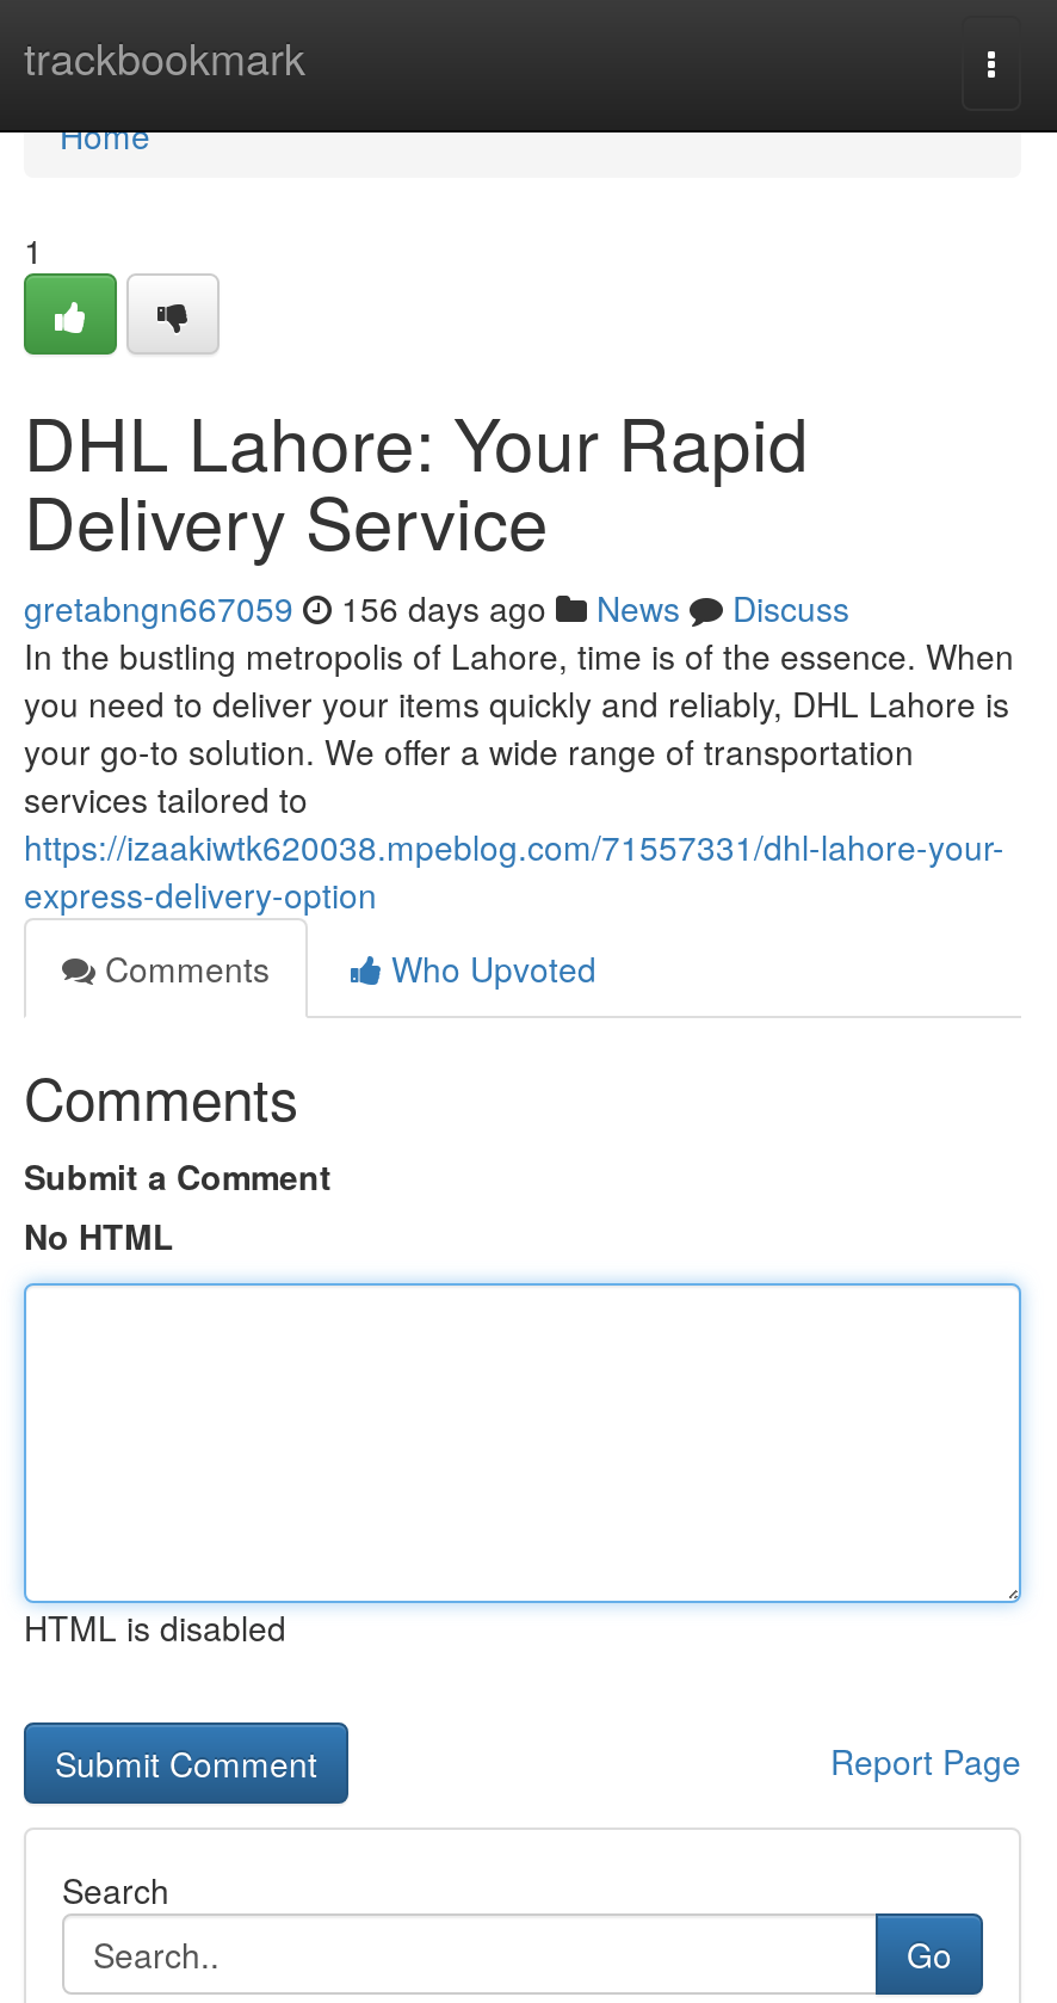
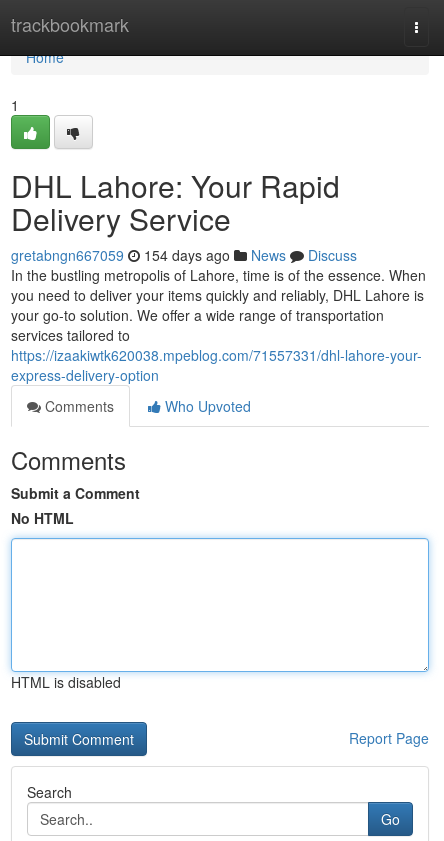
- gretabngn667059 156 days ago News Discuss
+ gretabngn667059 154 days ago News Discuss
